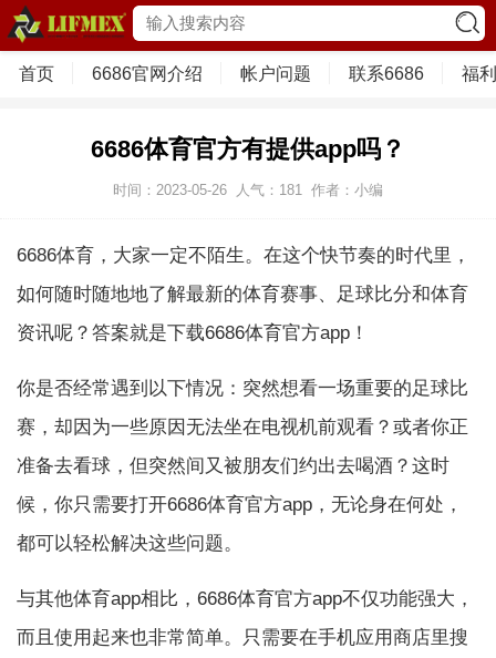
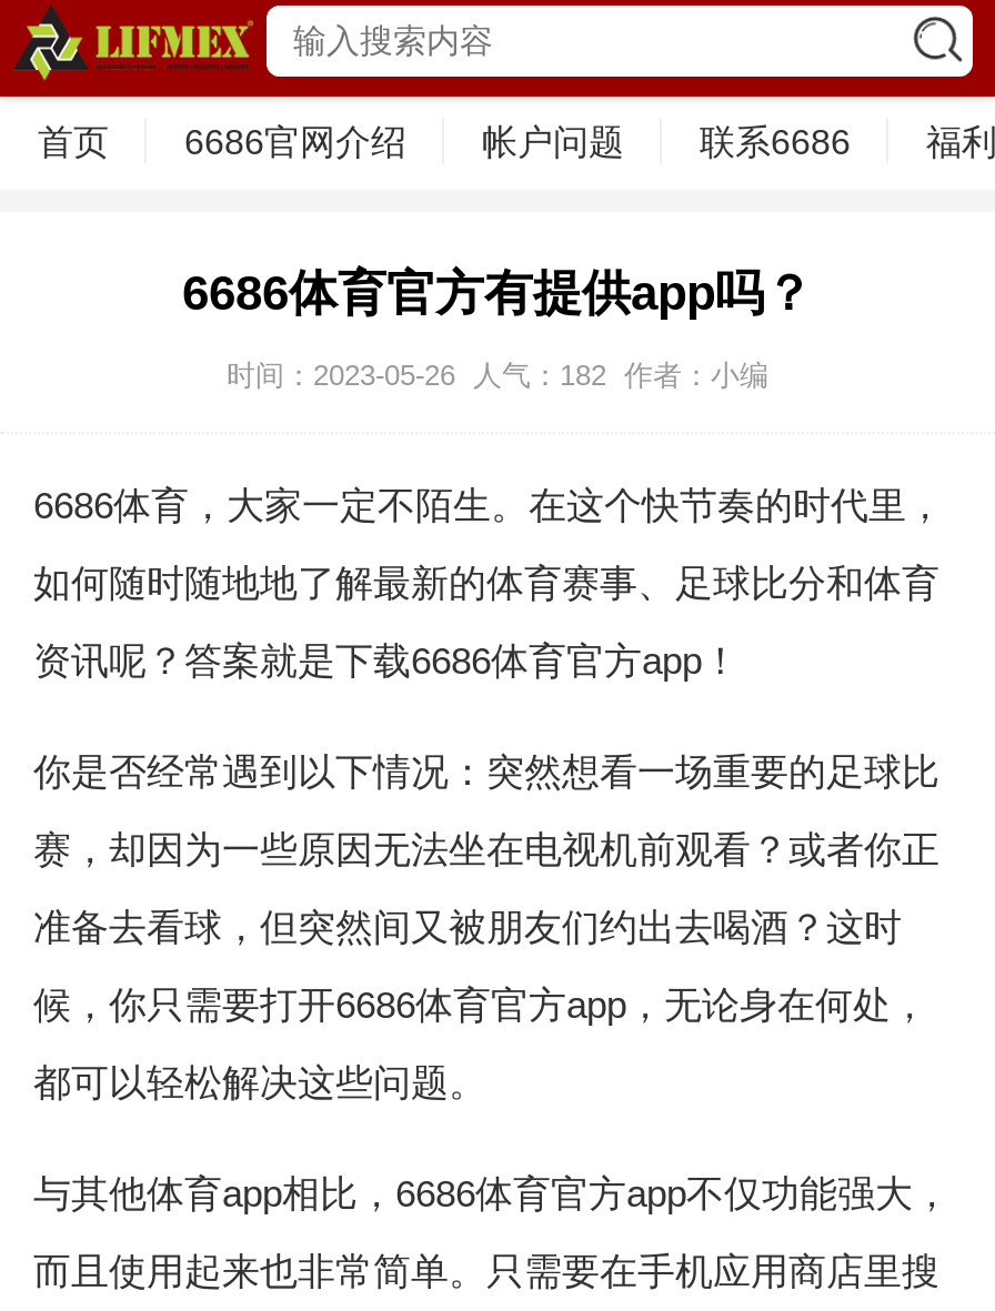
- 时间：2023-05-26 人气：181 作者：小编
+ 时间：2023-05-26 人气：182 作者：小编
